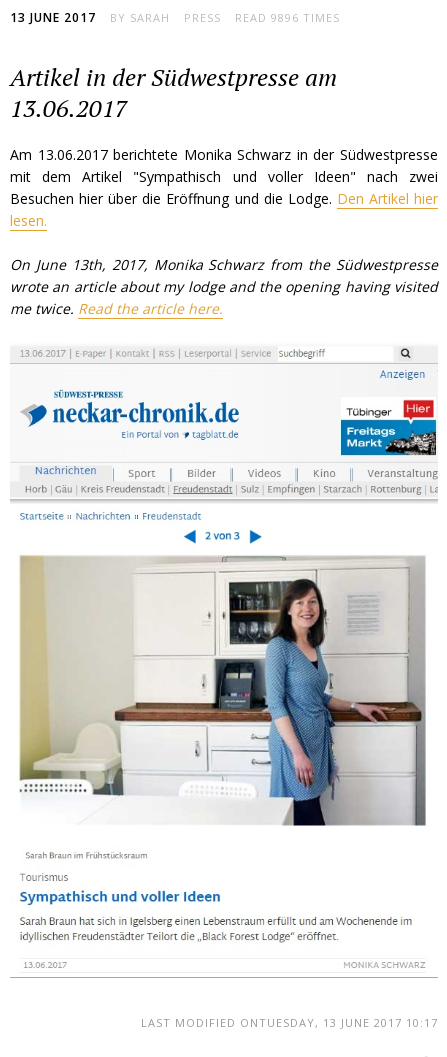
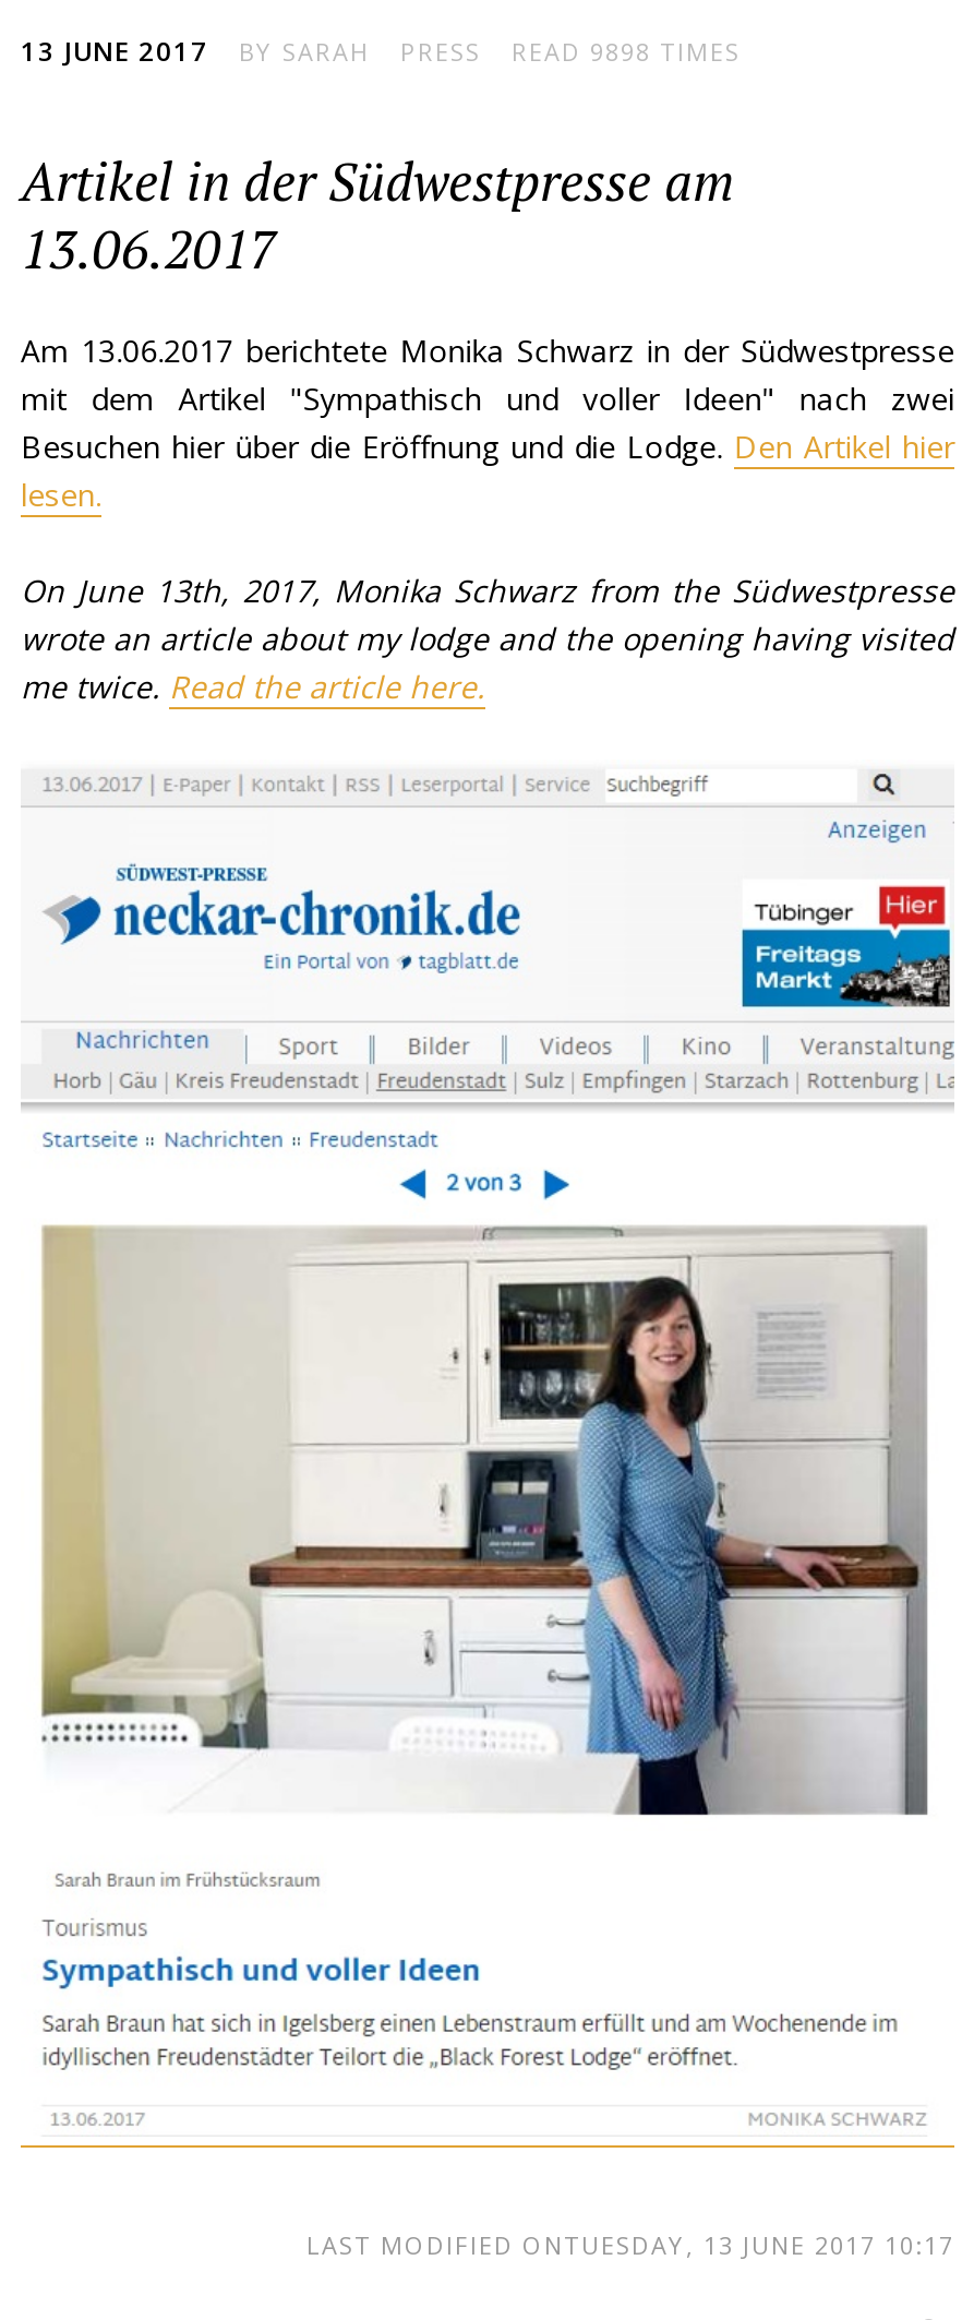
- 13 JUNE 2017 BY SARAH PRESS READ 9896 TIMES
+ 13 JUNE 2017 BY SARAH PRESS READ 9898 TIMES
